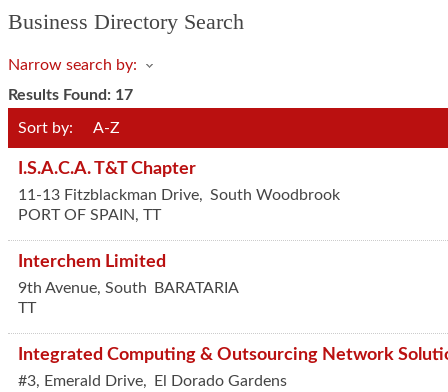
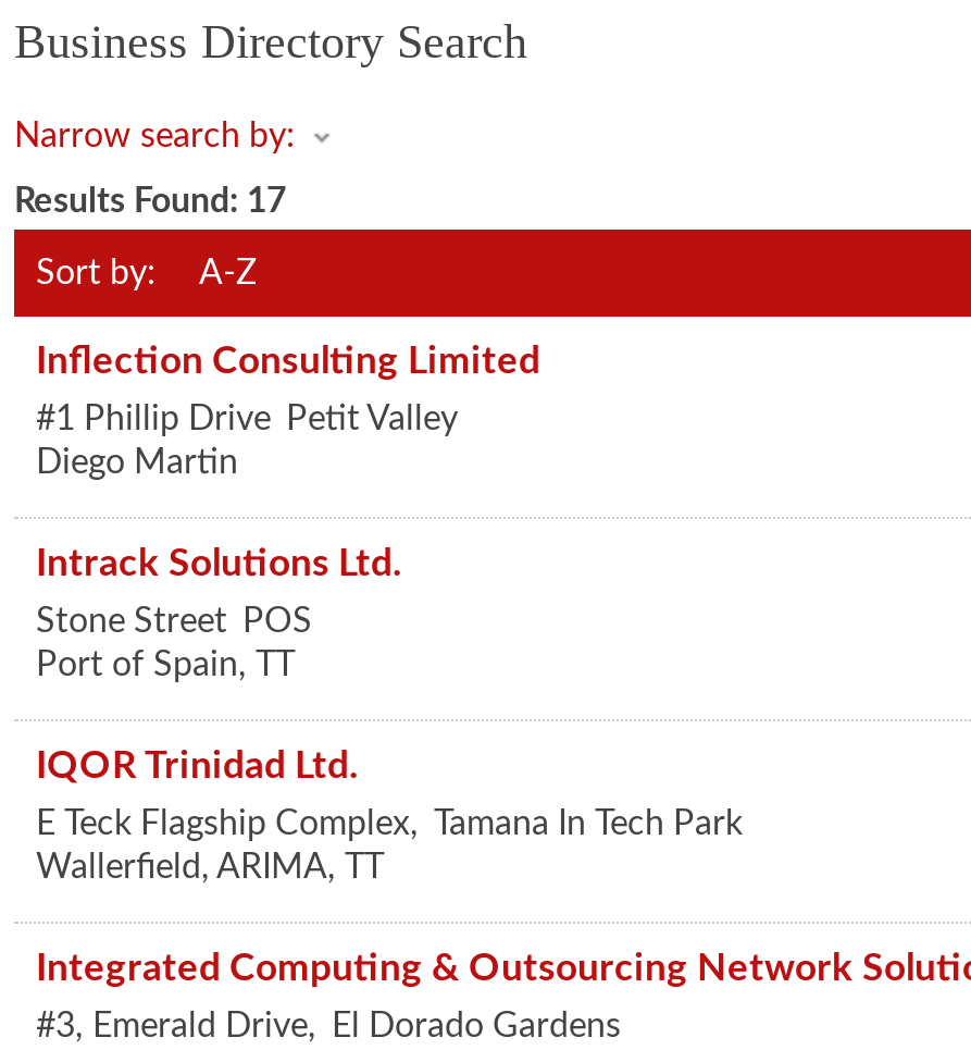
- I.S.A.C.A. T&T Chapter
- 11-13 Fitzblackman Drive, South Woodbrook
- PORT OF SPAIN, TT
- Interchem Limited
- 9th Avenue, South BARATARIA
- TT
+ Inflection Consulting Limited
+ #1 Phillip Drive Petit Valley
+ Diego Martin
+ Intrack Solutions Ltd.
+ Stone Street POS
+ Port of Spain, TT
+ IQOR Trinidad Ltd.
+ E Teck Flagship Complex, Tamana In Tech Park
+ Wallerfield, ARIMA, TT
